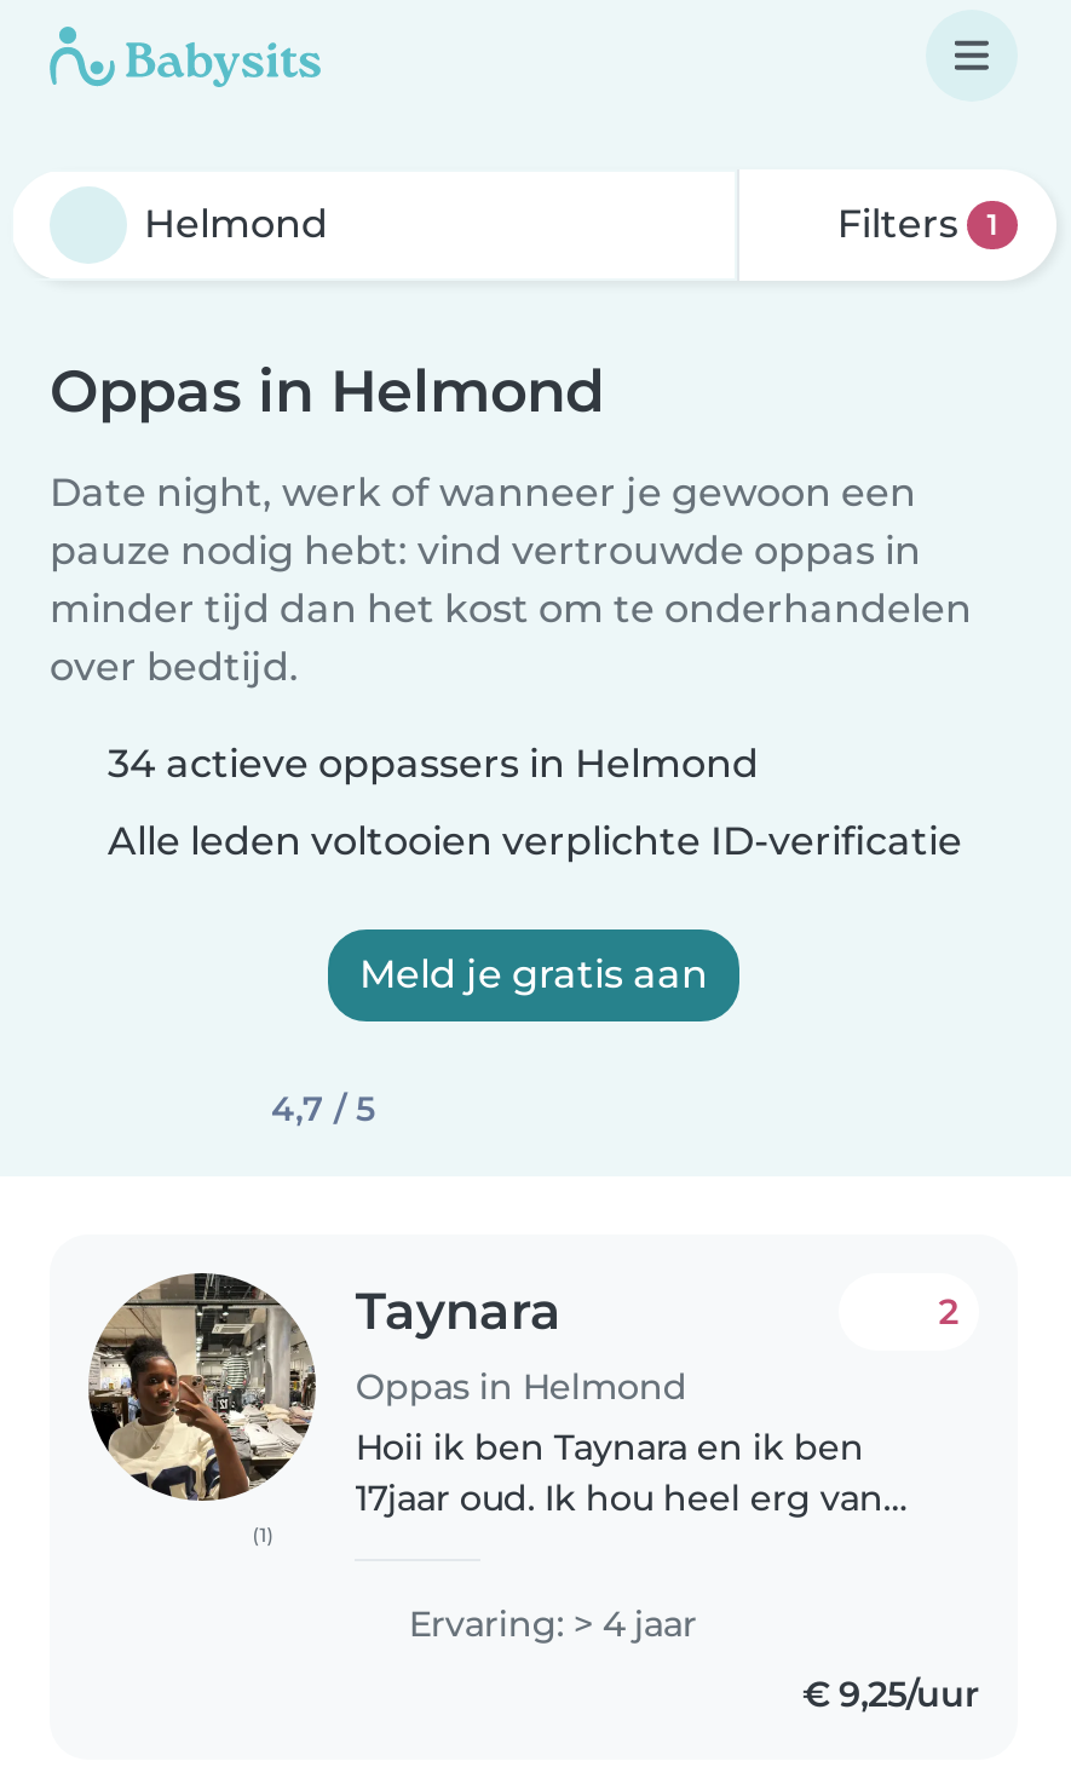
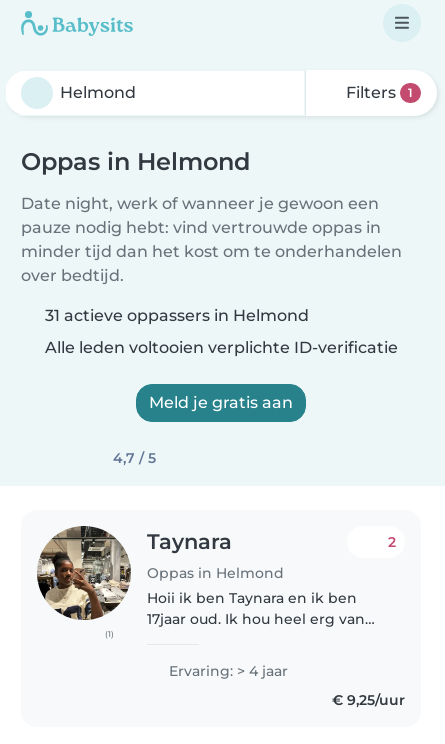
- 34 actieve oppassers in Helmond
+ 31 actieve oppassers in Helmond
